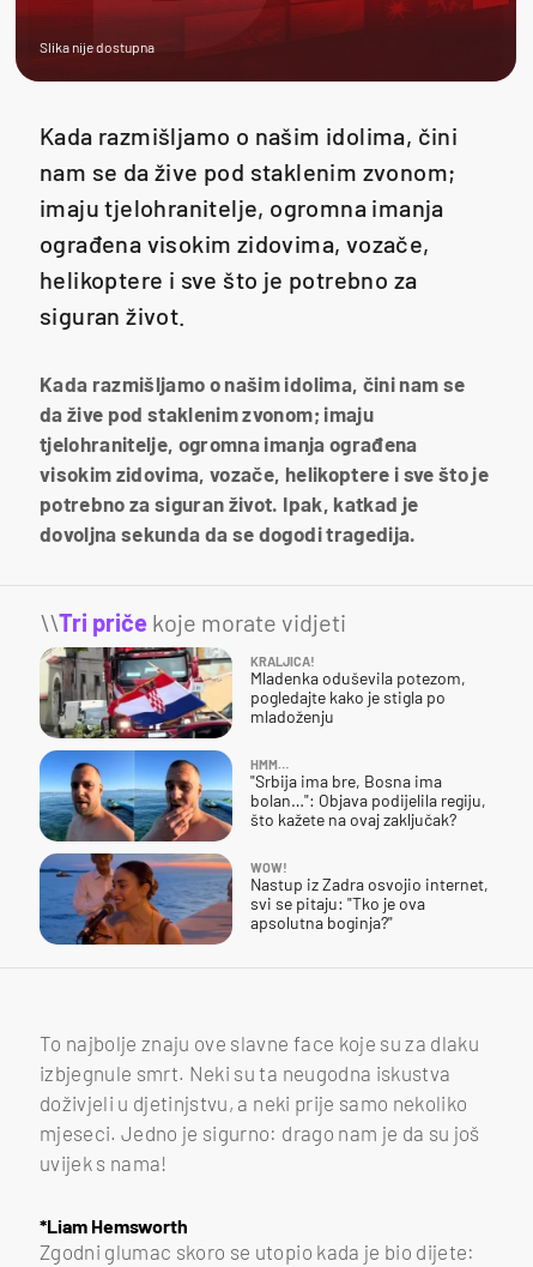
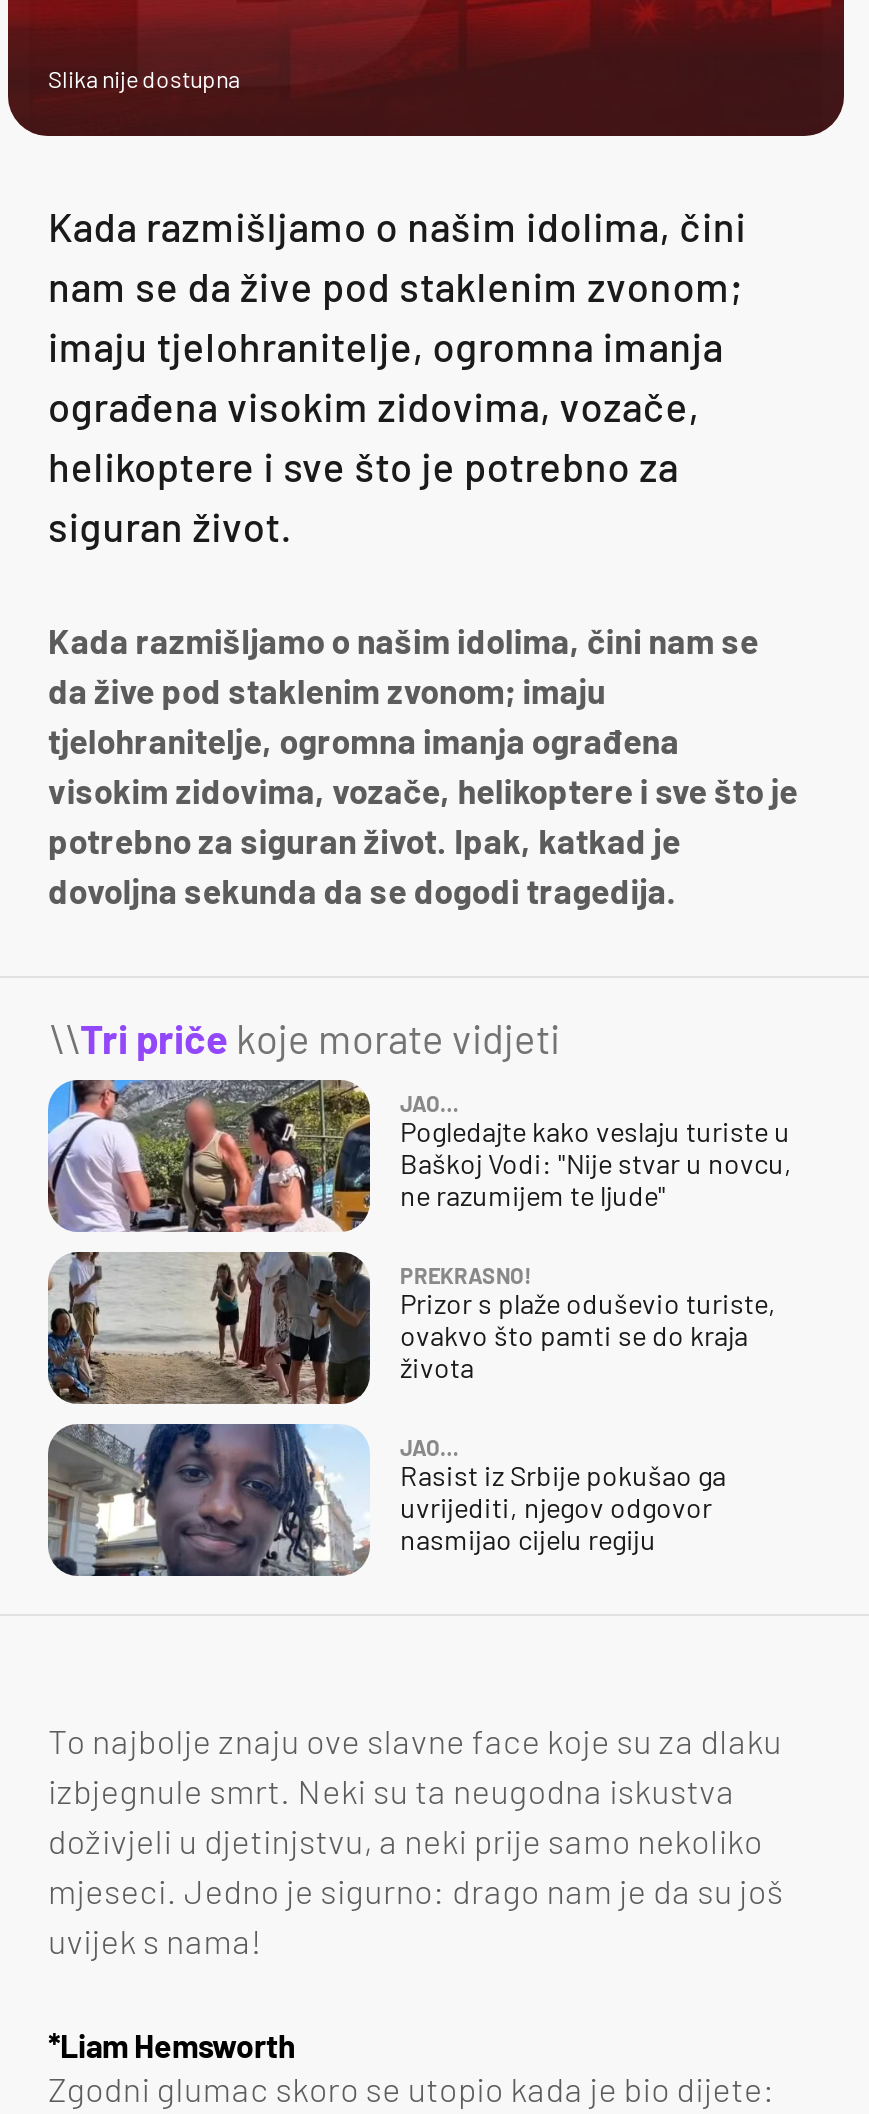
- [image]
- KRALJICA!
- Mladenka oduševila potezom,
- pogledajte kako je stigla po
- mladoženju
+ [image]
+ JAO…
+ Pogledajte kako veslaju turiste u
+ Baškoj Vodi: "Nije stvar u novcu,
+ ne razumijem te ljude"

- [image]
- HMM…
- "Srbija ima bre, Bosna ima
- bolan…": Objava podijelila regiju,
- što kažete na ovaj zaključak?
+ [image]
+ PREKRASNO!
+ Prizor s plaže oduševio turiste,
+ ovakvo što pamti se do kraja
+ života

- [image]
- WOW!
- Nastup iz Zadra osvojio internet,
- svi se pitaju: "Tko je ova
- apsolutna boginja?"
+ [image]
+ JAO…
+ Rasist iz Srbije pokušao ga
+ uvrijediti, njegov odgovor
+ nasmijao cijelu regiju
